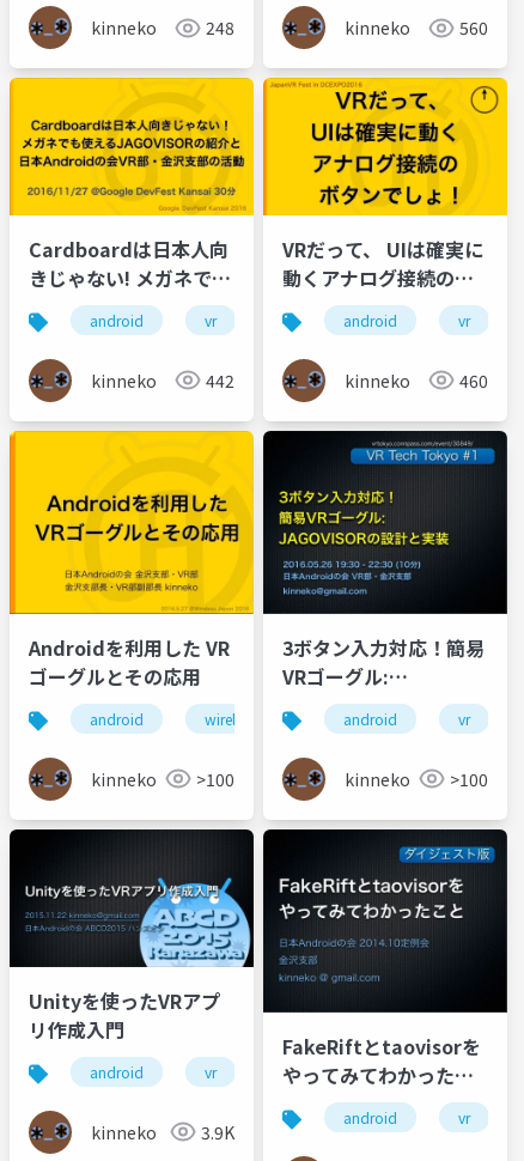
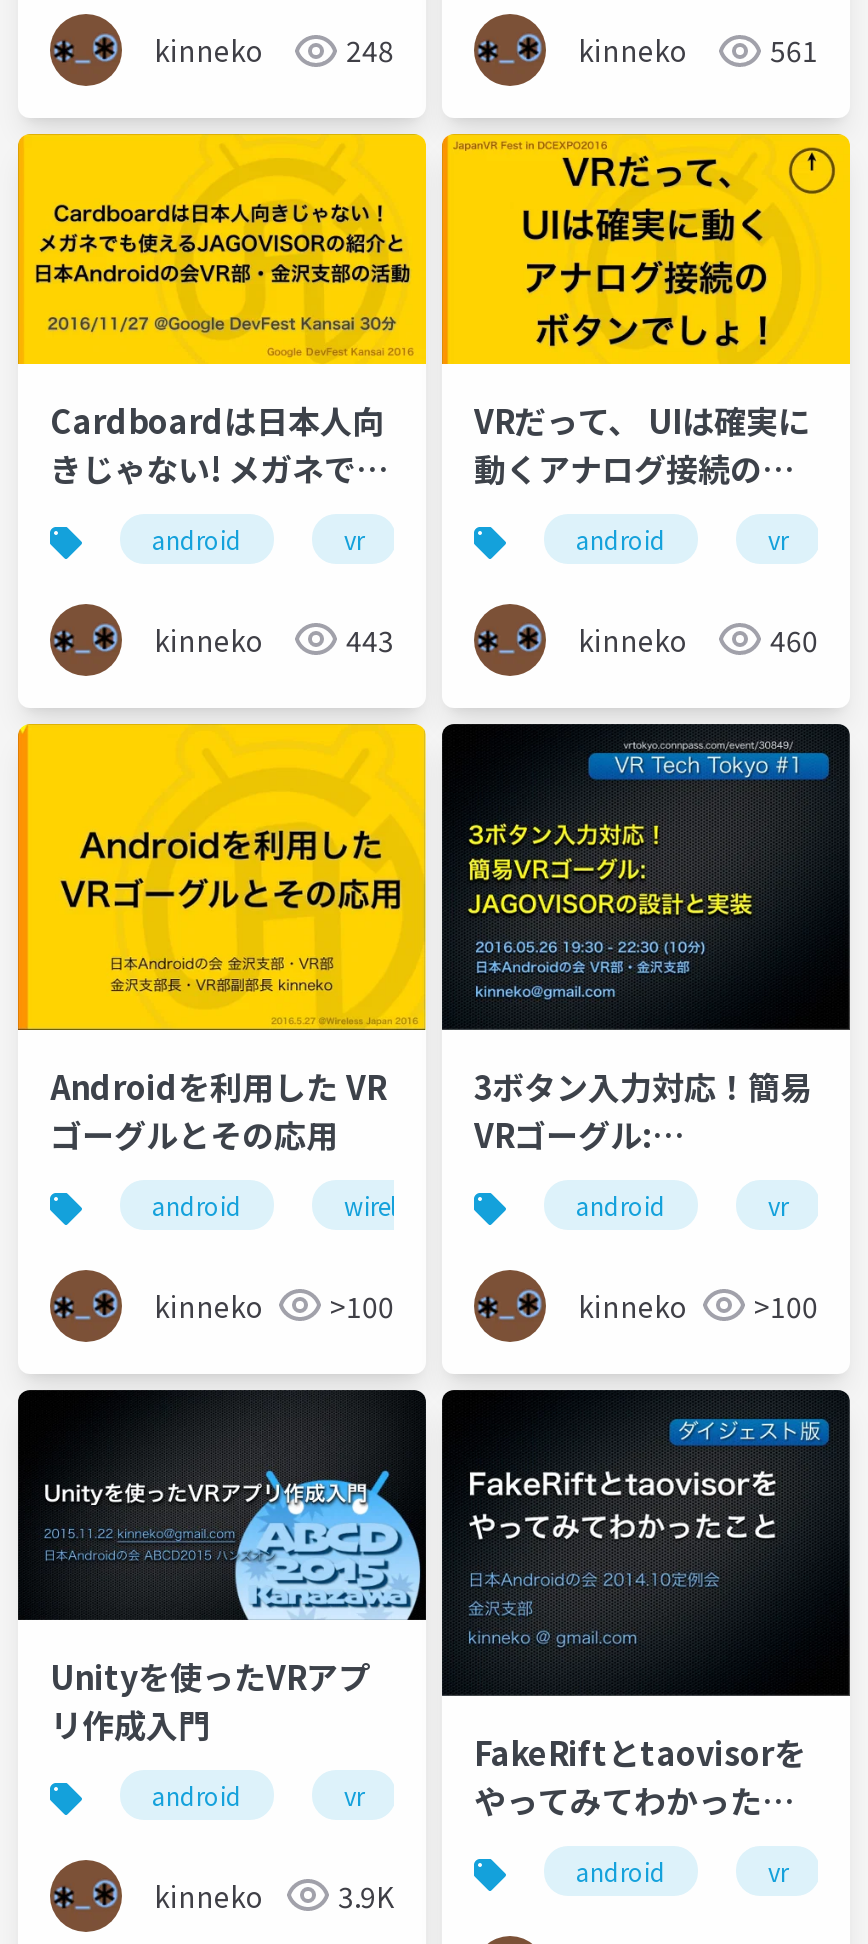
- 560
+ 561

- 442
+ 443
